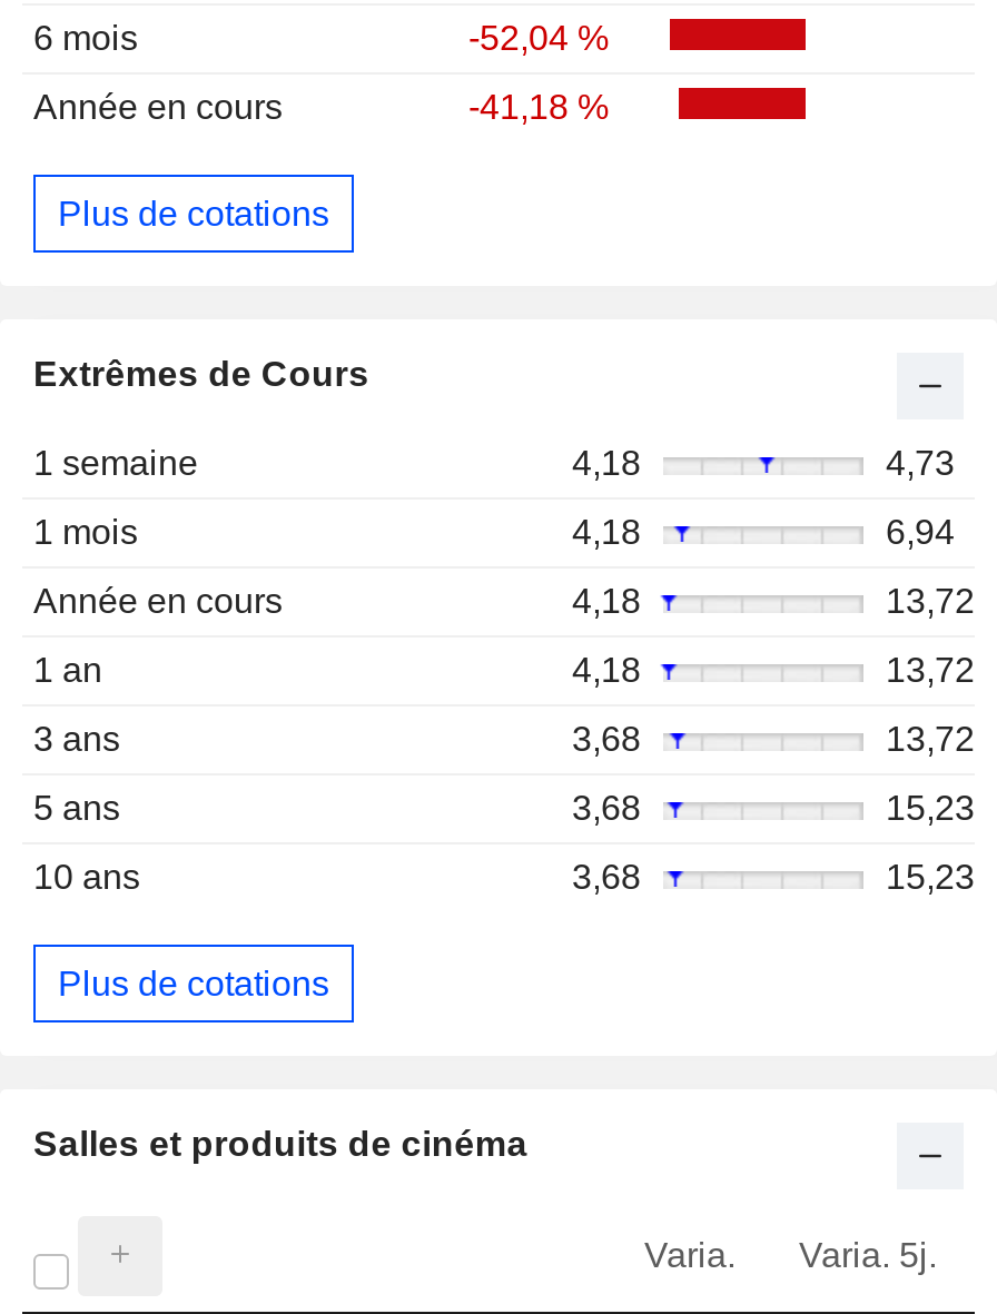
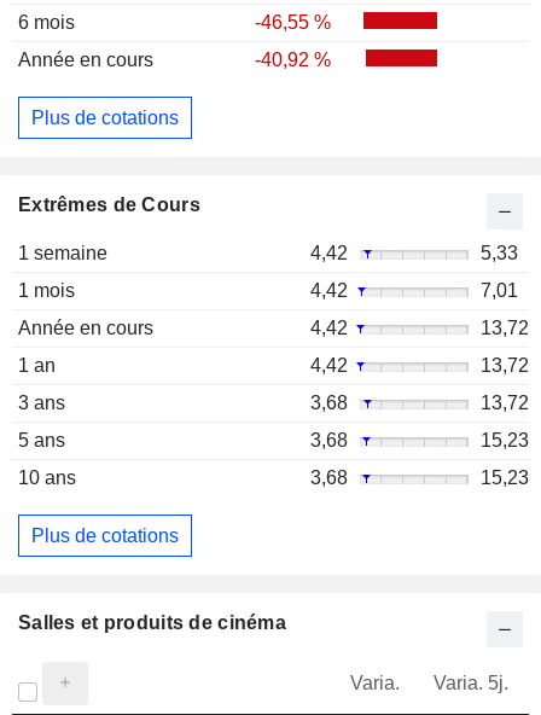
- -52,04 %
+ -46,55 %

- -41,18 %
+ -40,92 %

- 4,18
+ 4,42

- 4,73
+ 5,33

- 4,18
+ 4,42

- 6,94
+ 7,01

- 4,18
+ 4,42

- 4,18
+ 4,42
